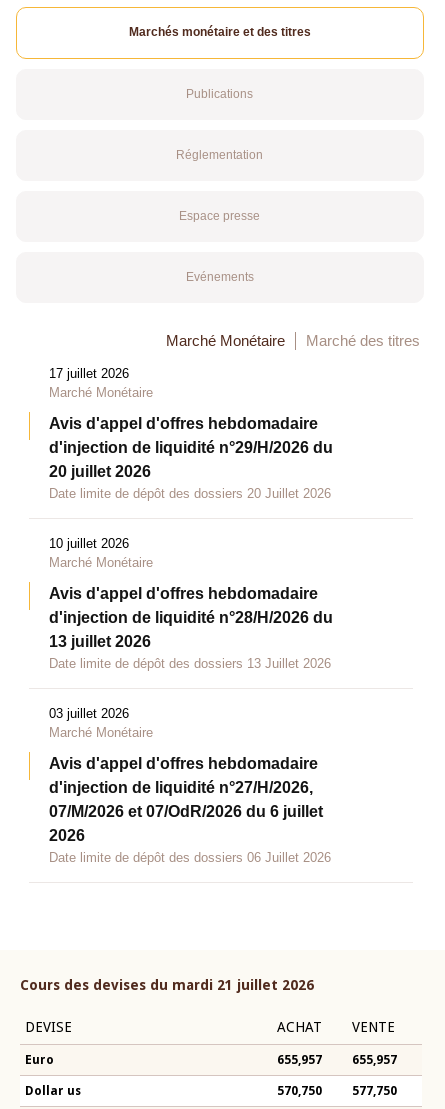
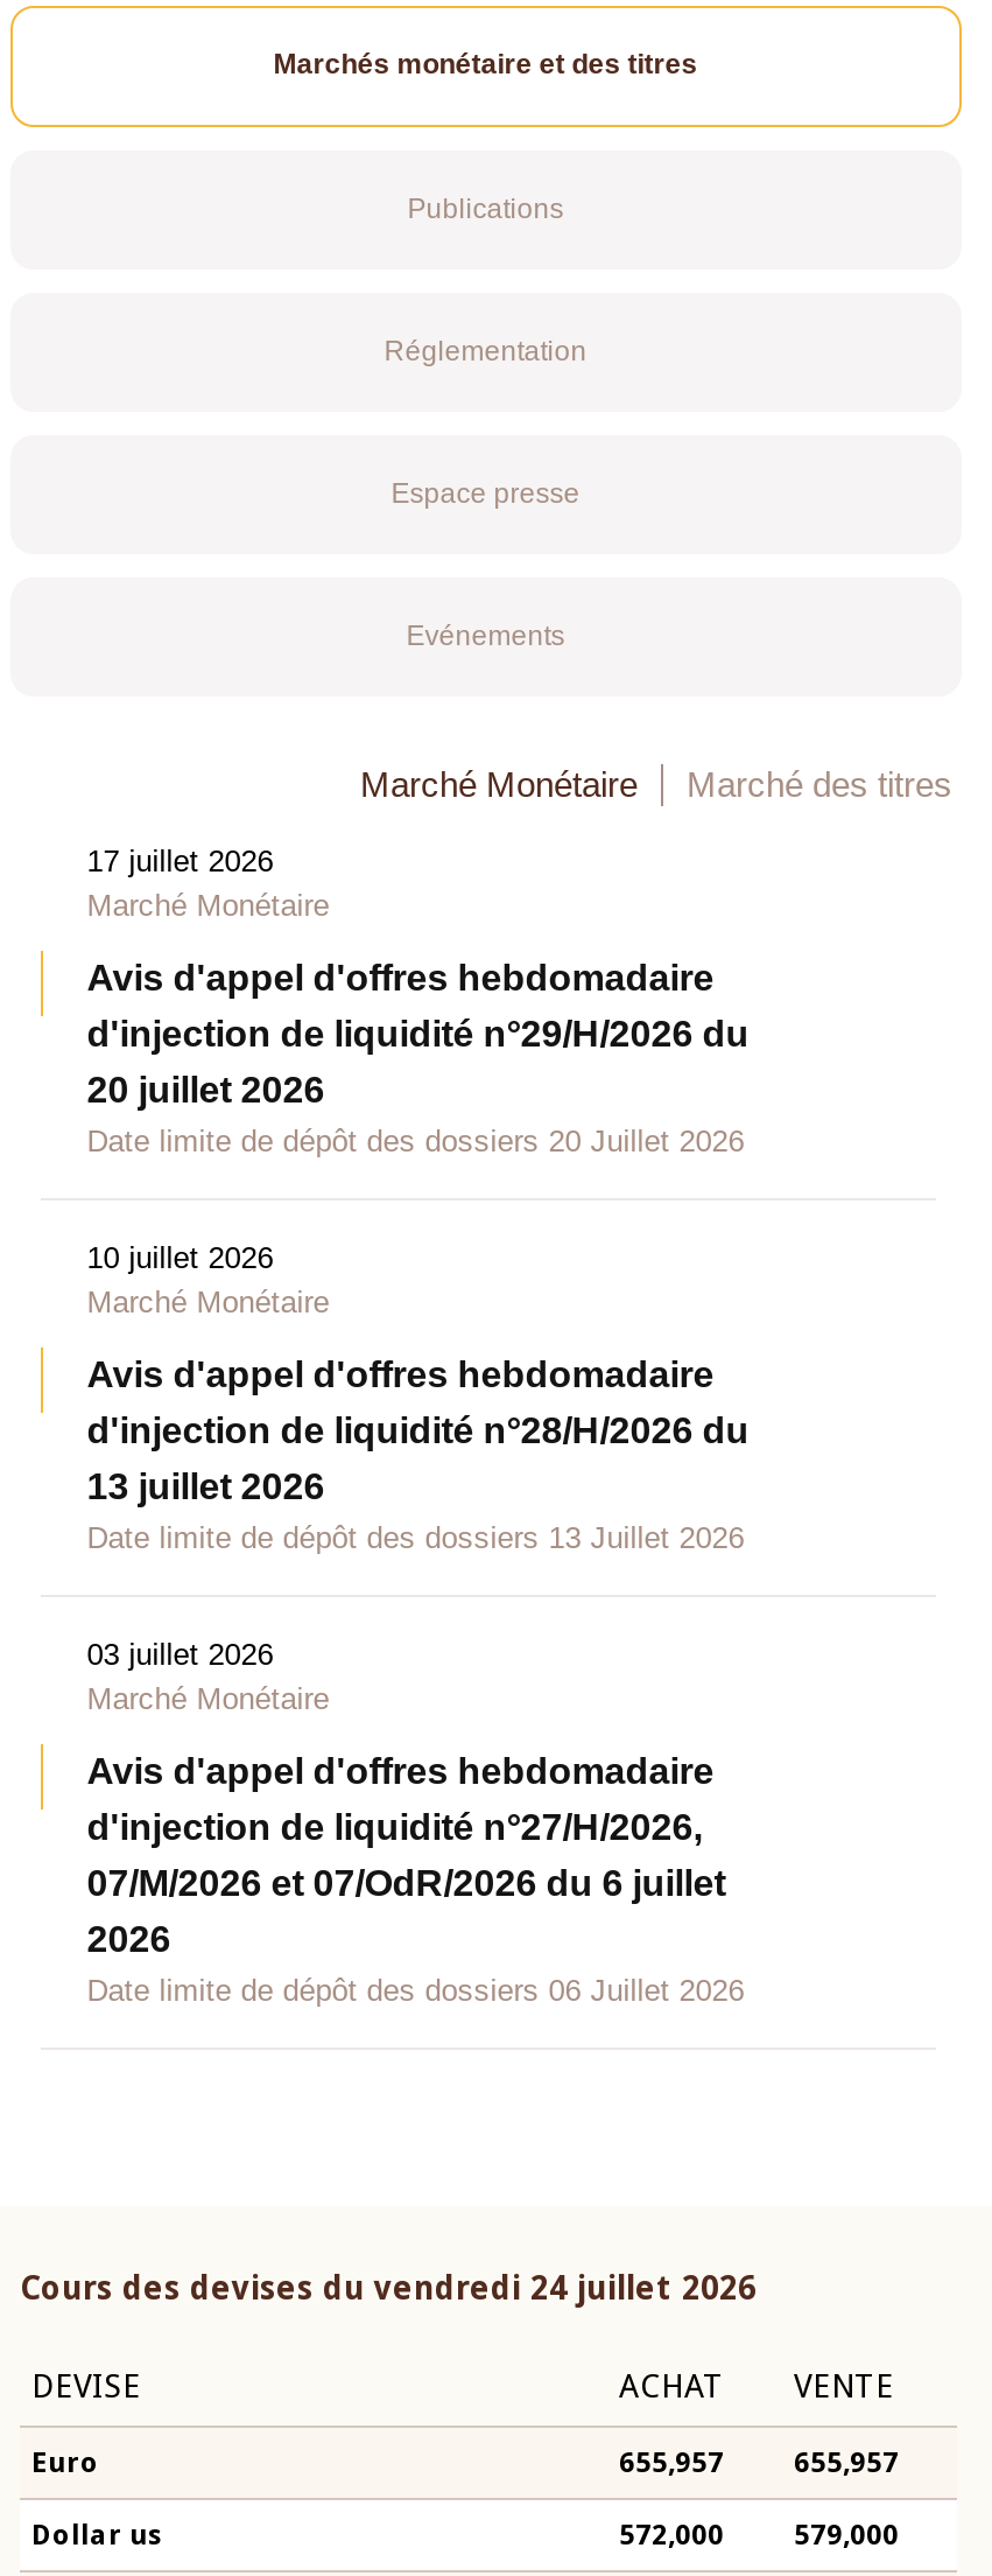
- Cours des devises du mardi 21 juillet 2026
+ Cours des devises du vendredi 24 juillet 2026

- 570,750
+ 572,000

- 577,750
+ 579,000
